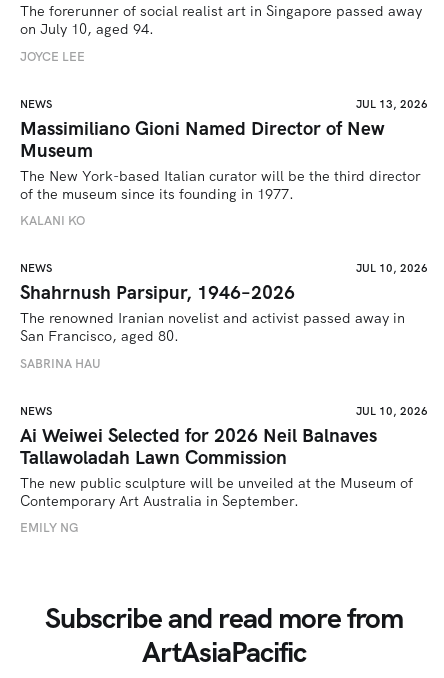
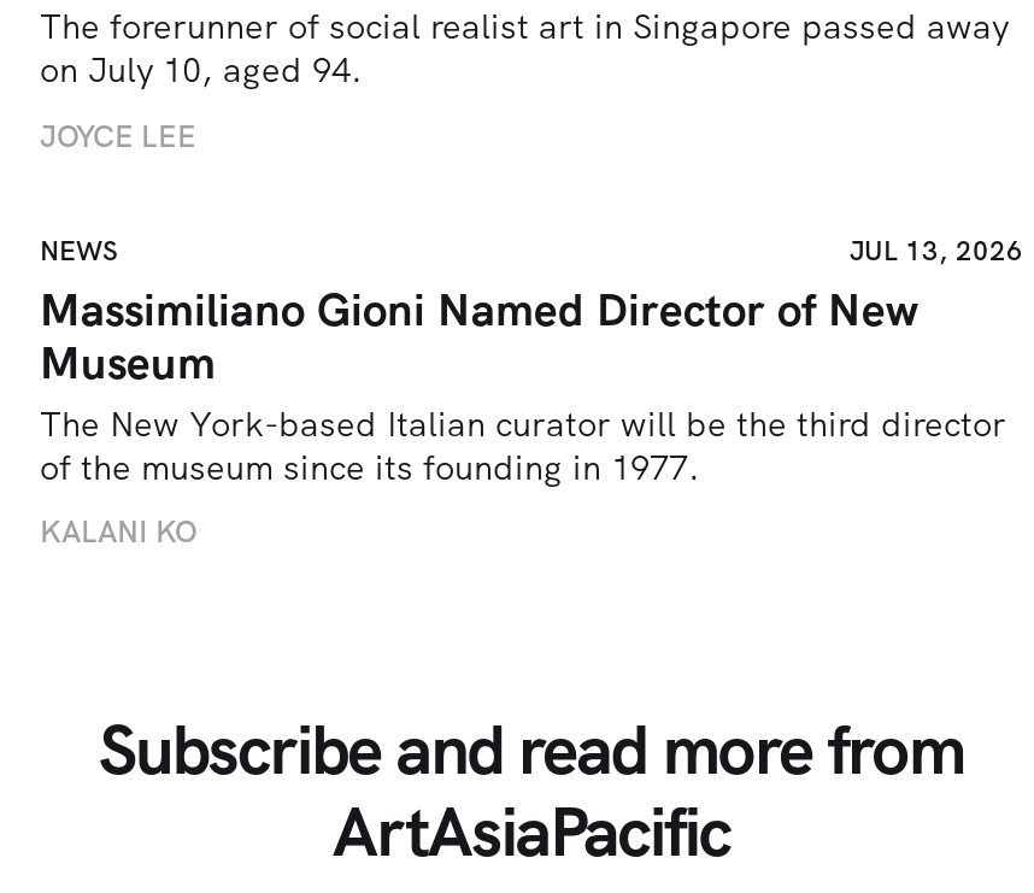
- NEWS
- JUL 10, 2026
- Shahrnush Parsipur, 1946–2026
- The renowned Iranian novelist and activist passed away in
- San Francisco, aged 80.
- SABRINA HAU
- NEWS
- JUL 10, 2026
- Ai Weiwei Selected for 2026 Neil Balnaves
- Tallawoladah Lawn Commission
- The new public sculpture will be unveiled at the Museum of
- Contemporary Art Australia in September.
- EMILY NG
